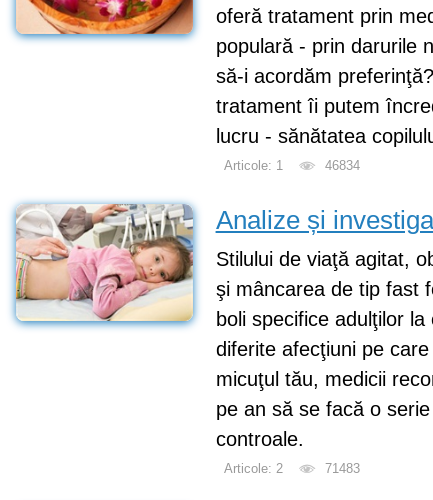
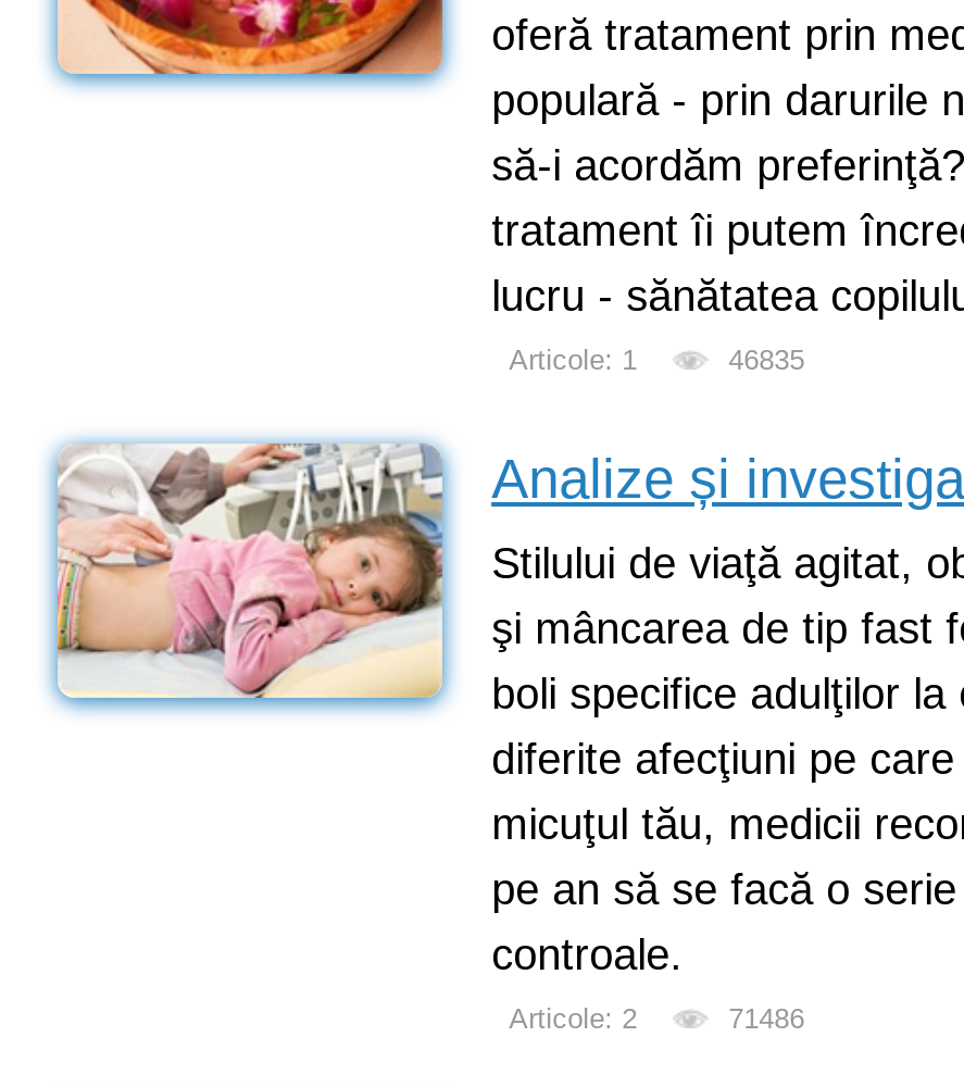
- 46834
+ 46835

- 71483
+ 71486
